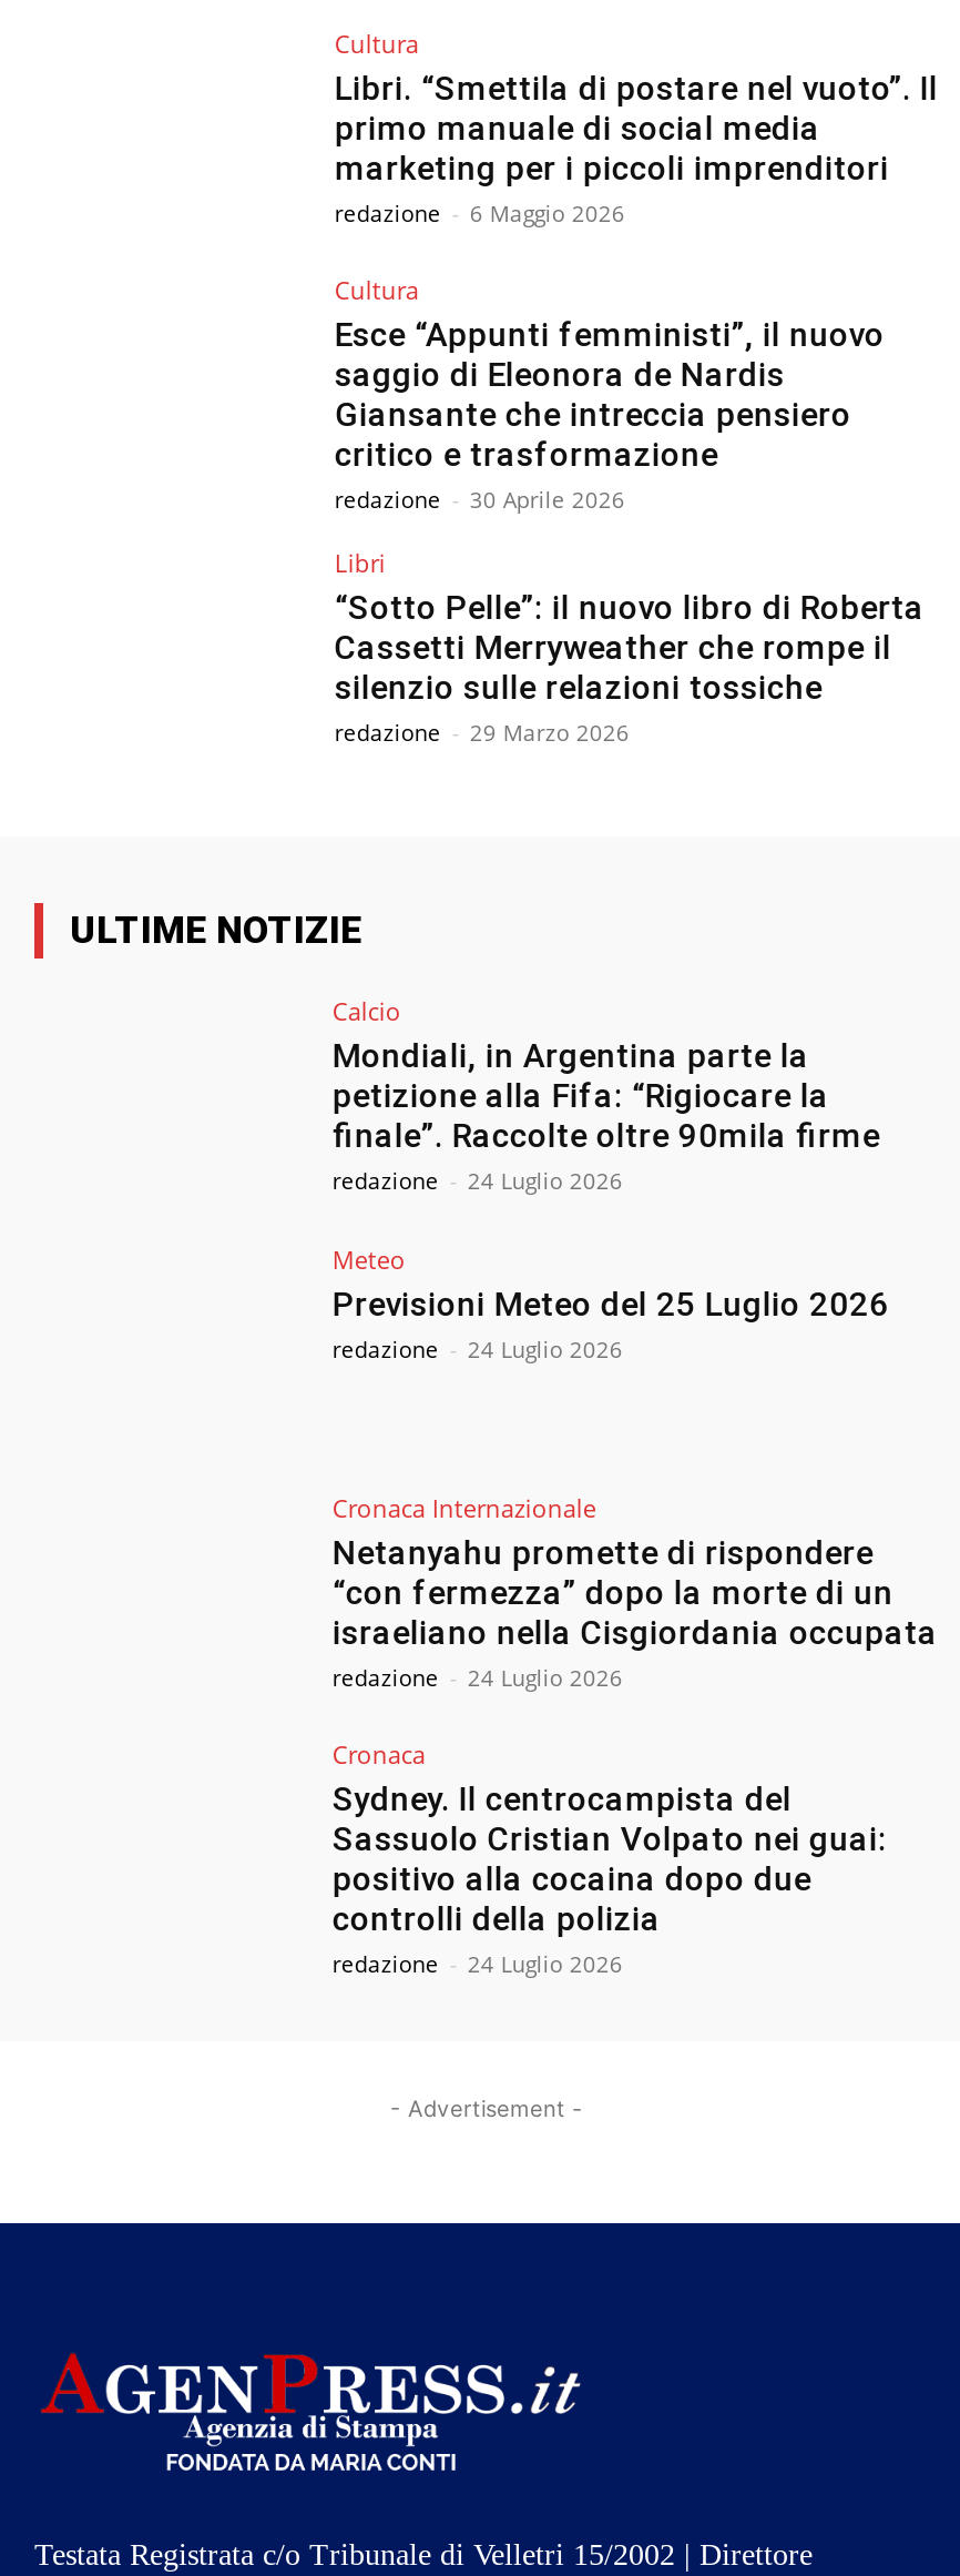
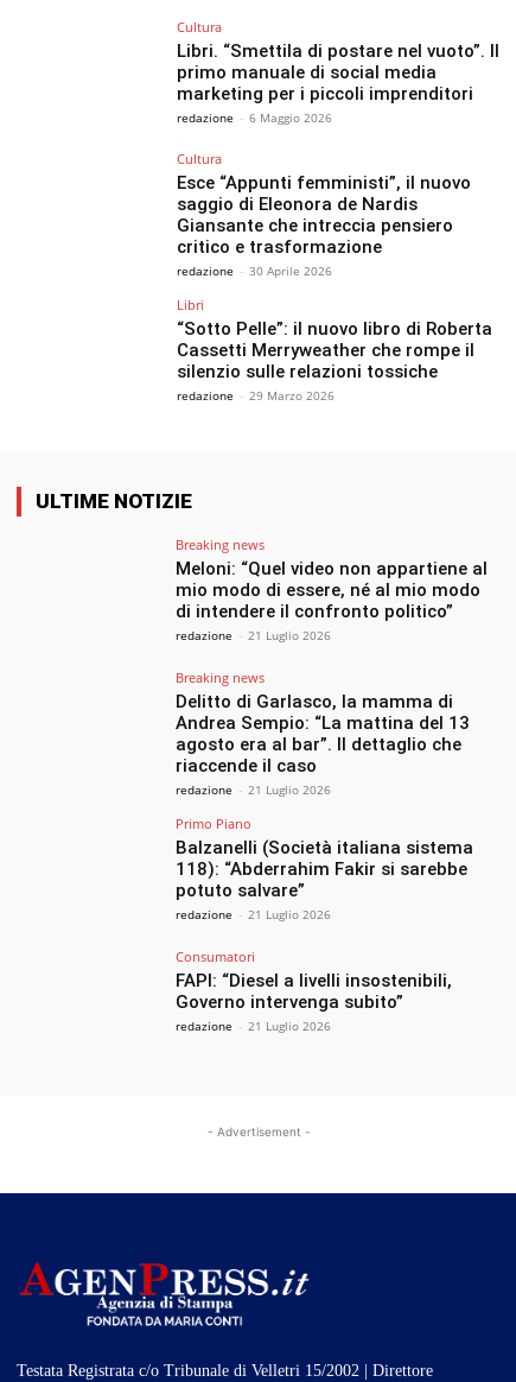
- Calcio
- Mondiali, in Argentina parte la
- petizione alla Fifa: “Rigiocare la
- finale”. Raccolte oltre 90mila firme
- redazione - 24 Luglio 2026
+ Breaking news
+ Meloni: “Quel video non appartiene al
+ mio modo di essere, né al mio modo
+ di intendere il confronto politico”
+ redazione - 21 Luglio 2026

- Meteo
- Previsioni Meteo del 25 Luglio 2026
- redazione - 24 Luglio 2026
+ Breaking news
+ Delitto di Garlasco, la mamma di
+ Andrea Sempio: “La mattina del 13
+ agosto era al bar”. Il dettaglio che
+ riaccende il caso
+ redazione - 21 Luglio 2026

- Cronaca Internazionale
- Netanyahu promette di rispondere
- “con fermezza” dopo la morte di un
- israeliano nella Cisgiordania occupata
- redazione - 24 Luglio 2026
+ Primo Piano
+ Balzanelli (Società italiana sistema
+ 118): “Abderrahim Fakir si sarebbe
+ potuto salvare”
+ redazione - 21 Luglio 2026

- Cronaca
- Sydney. Il centrocampista del
- Sassuolo Cristian Volpato nei guai:
- positivo alla cocaina dopo due
- controlli della polizia
- redazione - 24 Luglio 2026
+ Consumatori
+ FAPI: “Diesel a livelli insostenibili,
+ Governo intervenga subito”
+ redazione - 21 Luglio 2026
